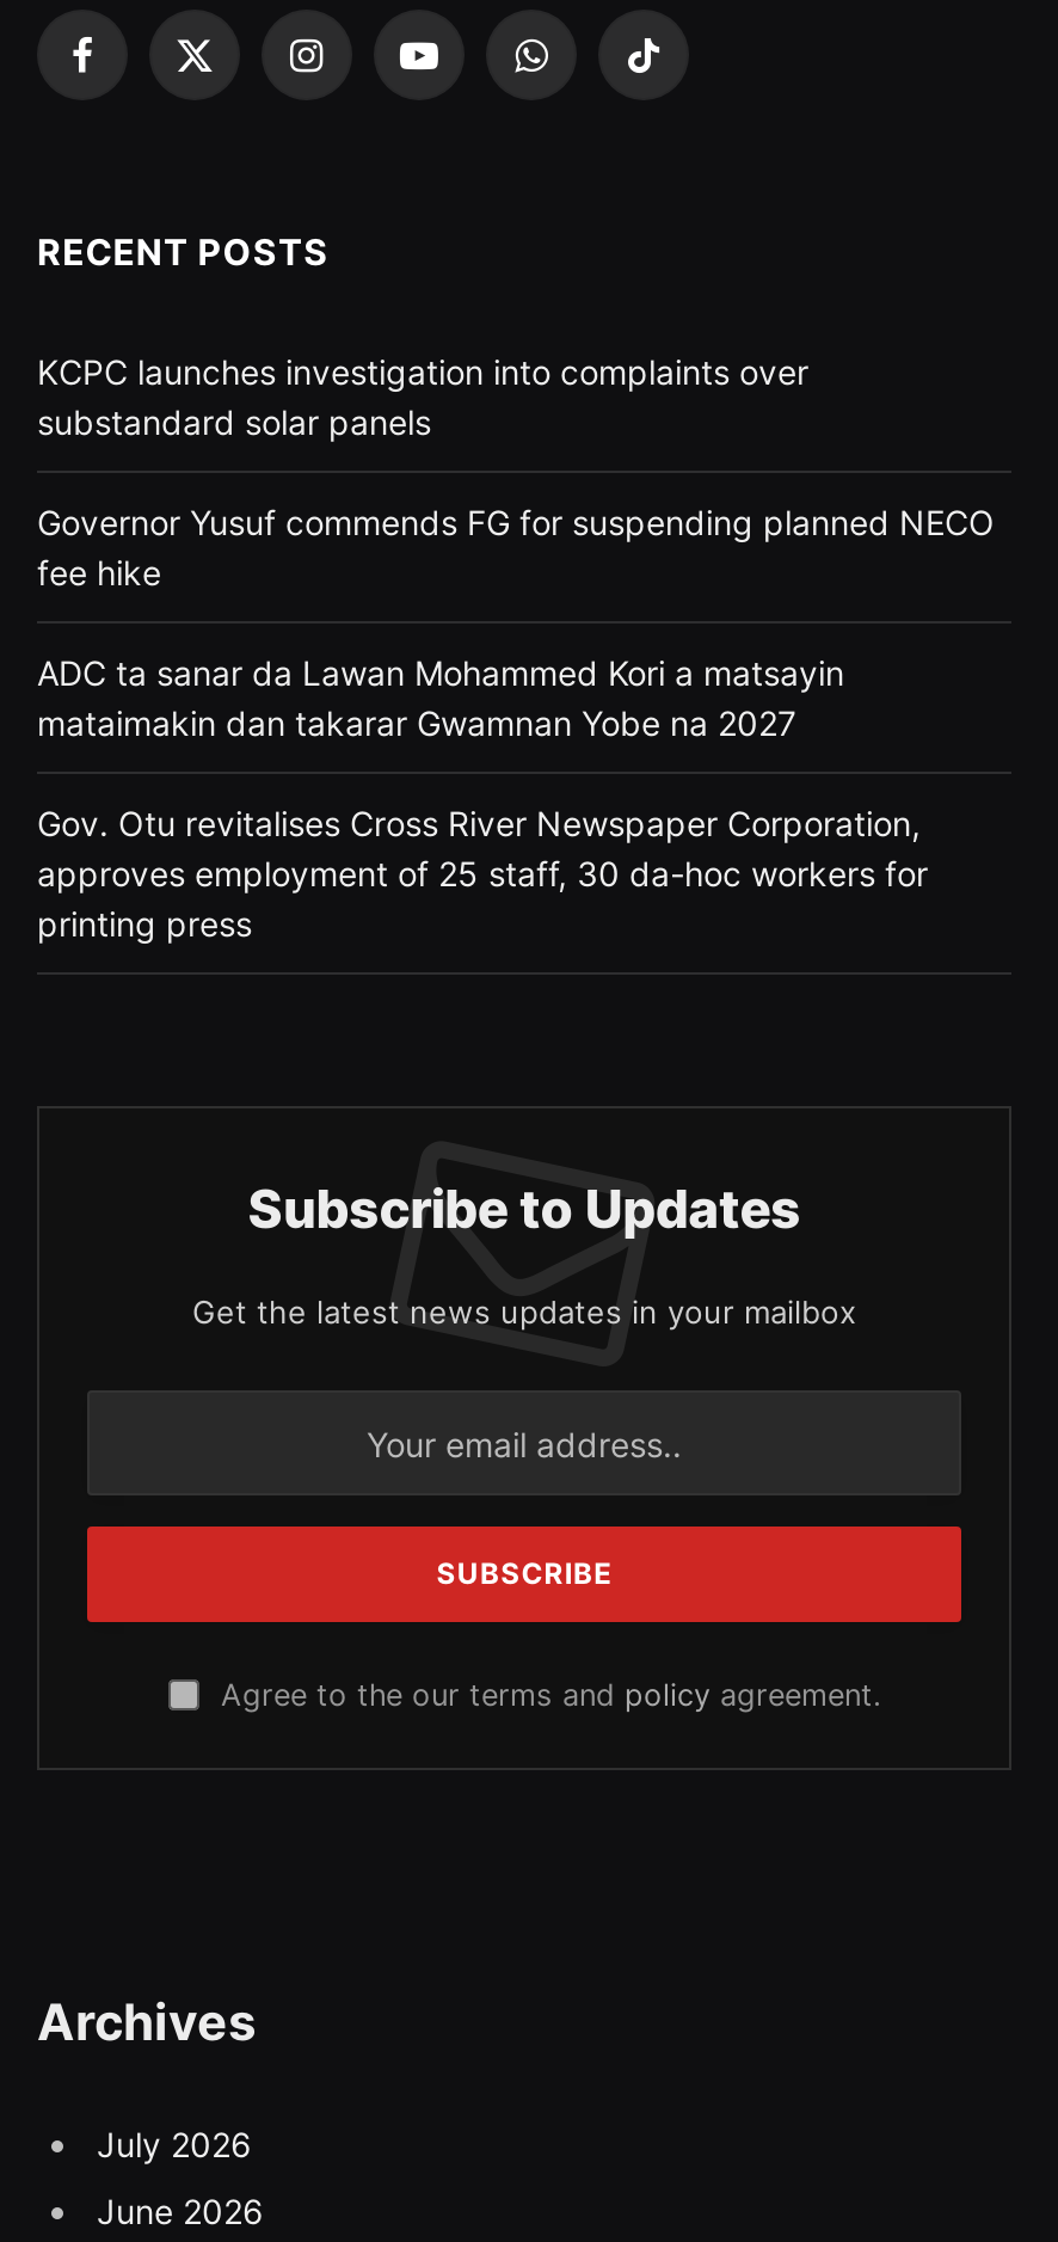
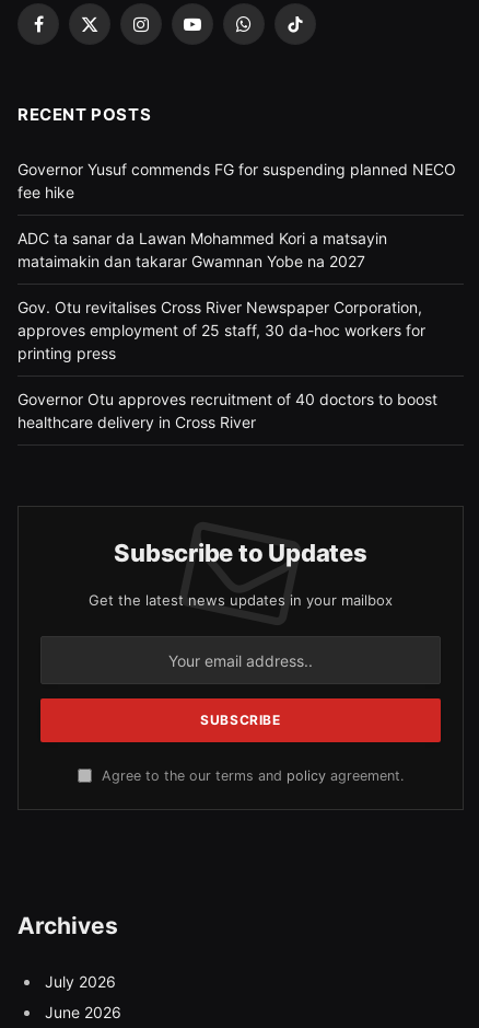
- KCPC launches investigation into complaints over
- substandard solar panels

moved up: Governor Yusuf commends FG for suspending planned NECO | fee hike | ADC ta sanar da Lawan Mohammed Kori a matsayin | mataimakin dan takarar Gwamnan Yobe na 2027 | Gov. Otu revitalises Cross River Newspaper Corporation, | approves employment of 25 staff, 30 da-hoc workers for | printing press

+ Governor Otu approves recruitment of 40 doctors to boost
+ healthcare delivery in Cross River
